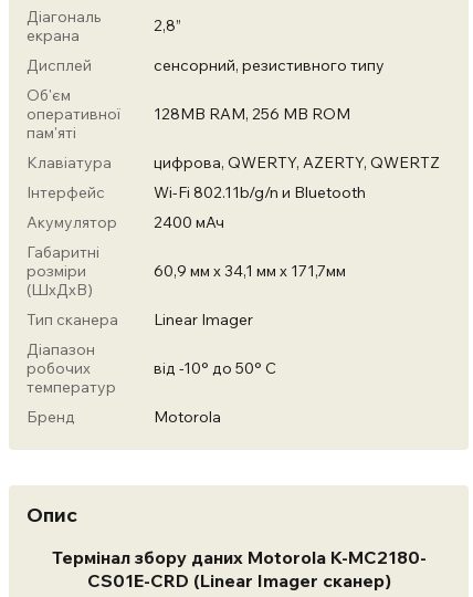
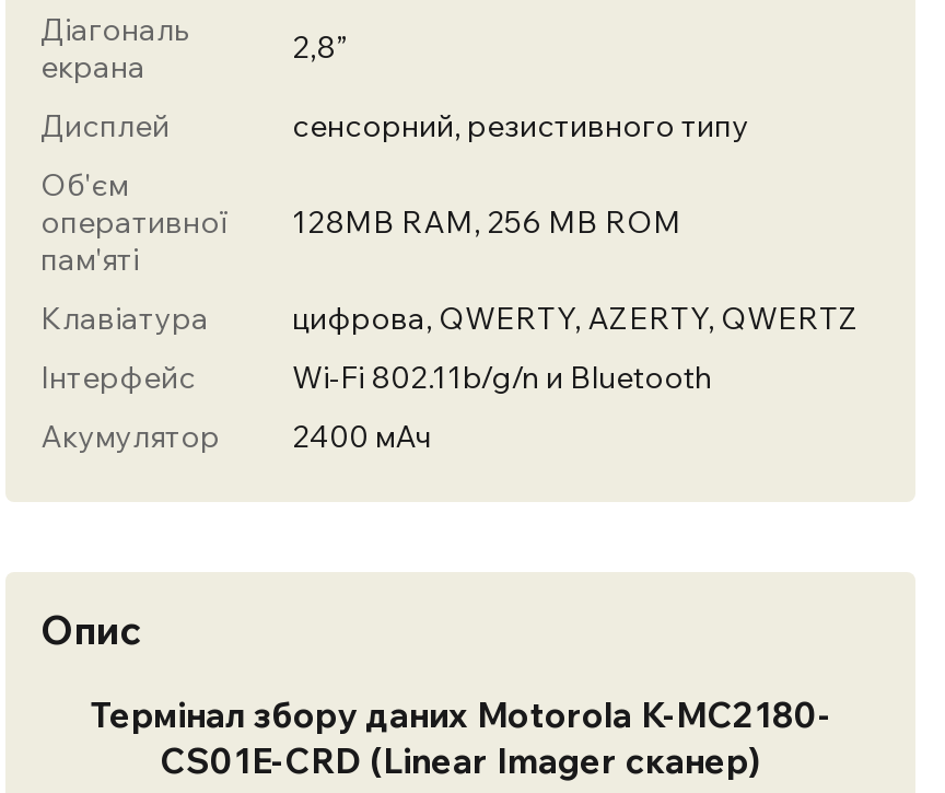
- Габаритні
- розміри
- (ШхДхВ)

- 60,9 мм x 34,1 мм x 171,7мм
- Тип сканера
- Linear Imager
- Діапазон
- робочих
- температур

- від -10° до 50° C
- Бренд
- Motorola
